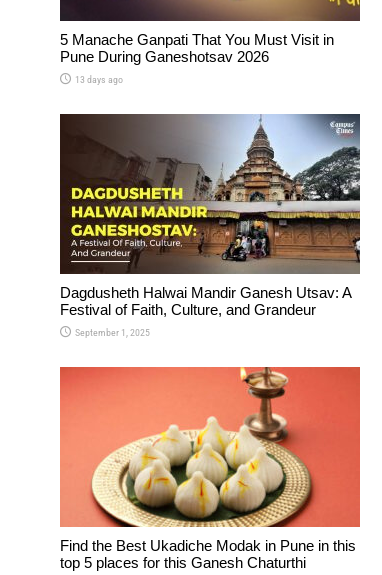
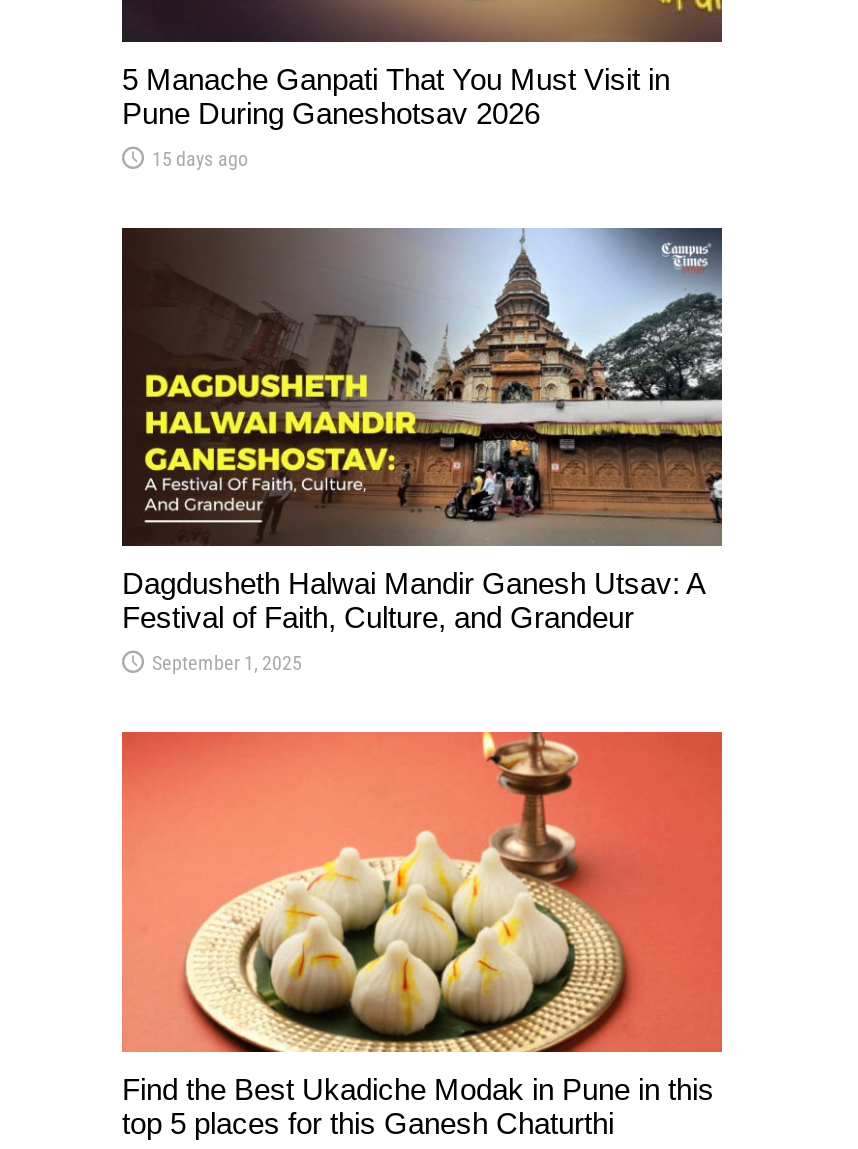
- 13 days ago
+ 15 days ago
